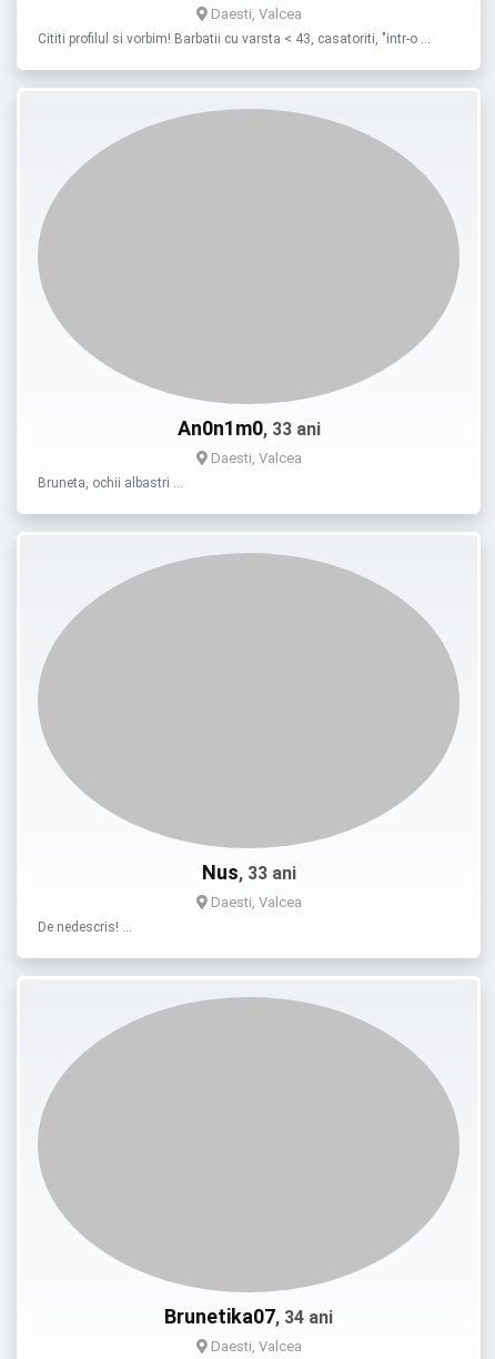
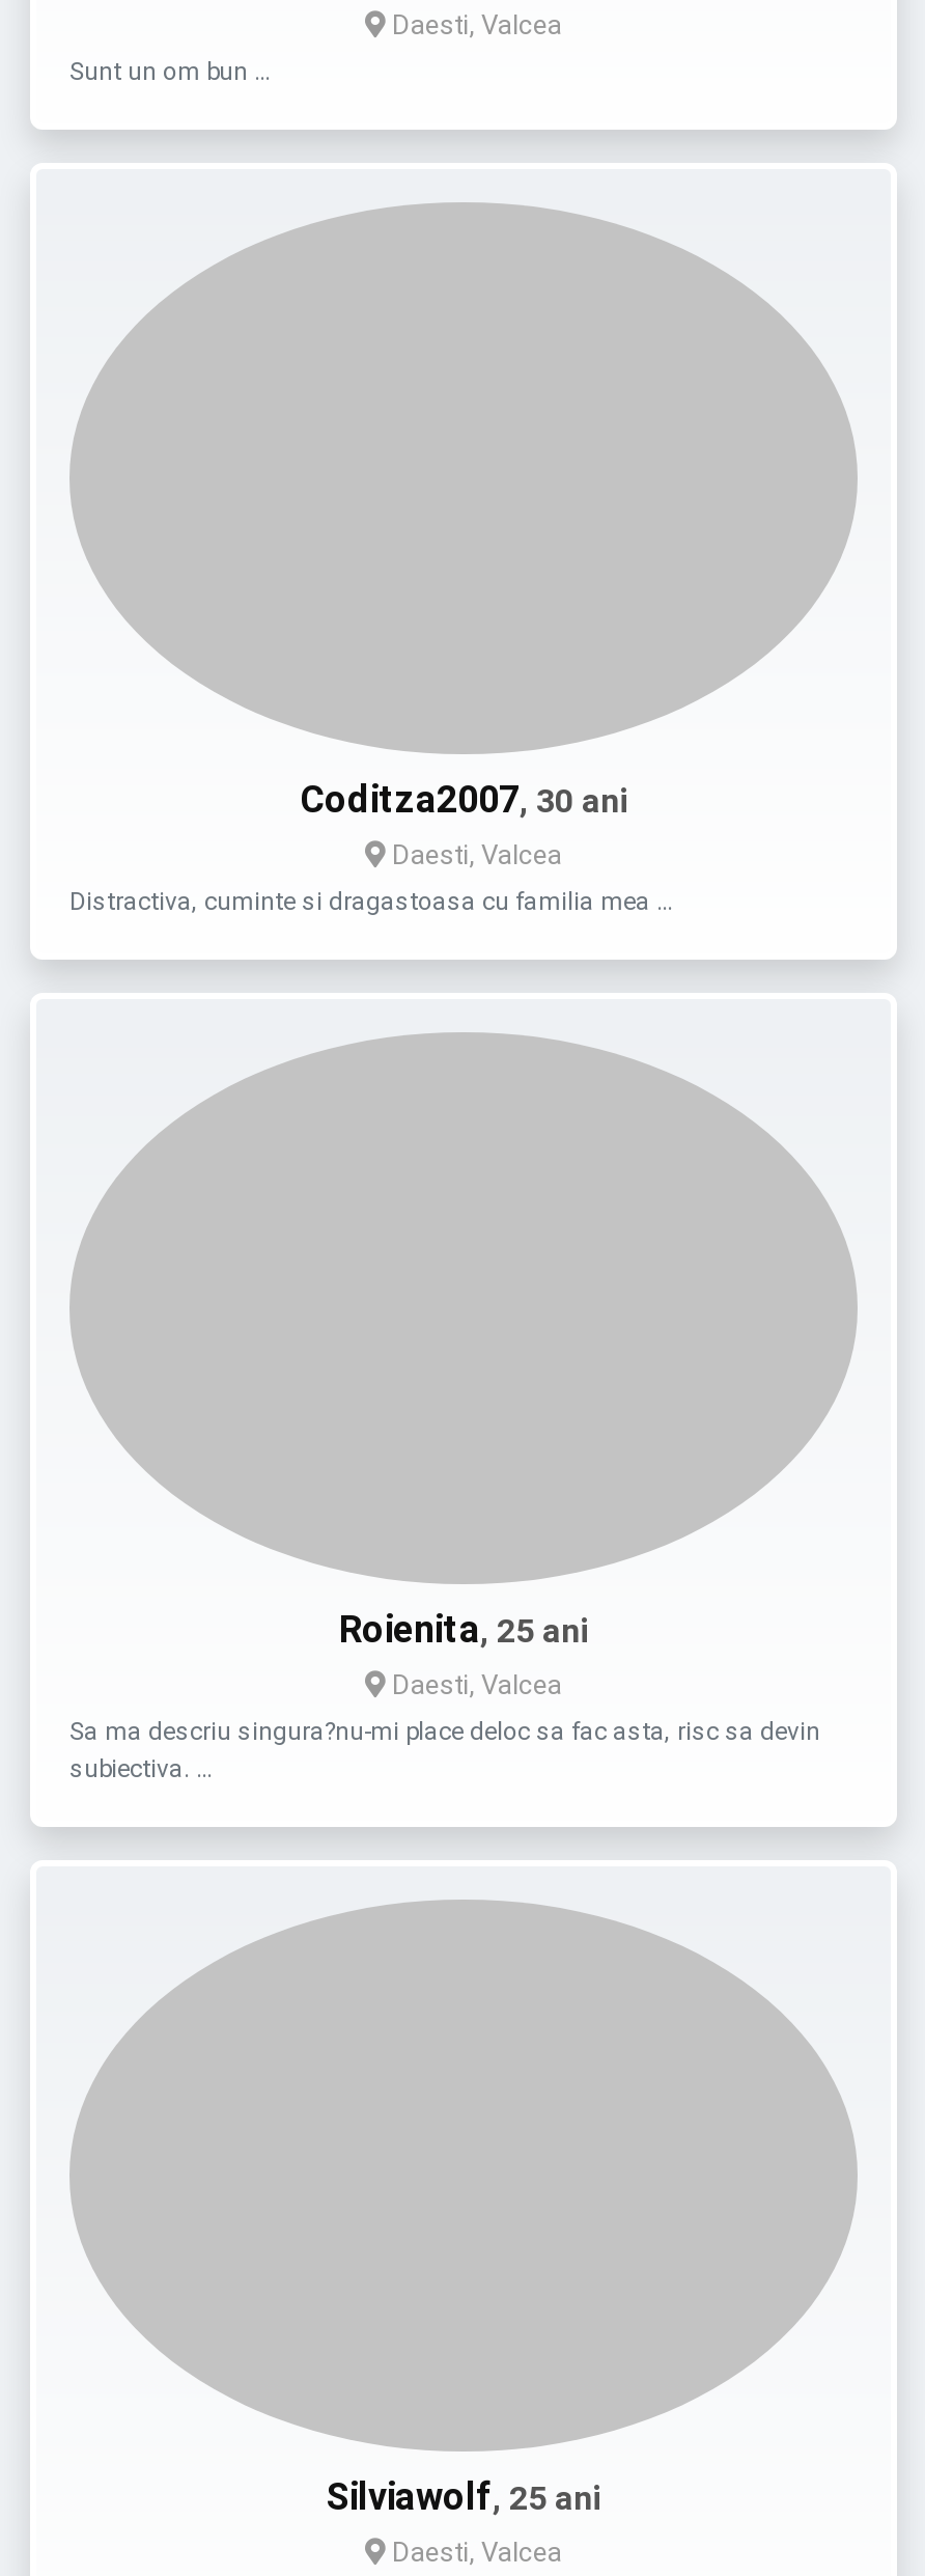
- Cititi profilul si vorbim! Barbatii cu varsta < 43, casatoriti, "intr-o …
+ Sunt un om bun …

- An0n1m0, 33 ani
+ Coditza2007, 30 ani

- Bruneta, ochii albastri …
+ Distractiva, cuminte si dragastoasa cu familia mea …

- Nus, 33 ani
+ Roienita, 25 ani

- De nedescris! …
+ Sa ma descriu singura?nu-mi place deloc sa fac asta, risc sa devin
+ subiectiva. …

- Brunetika07, 34 ani
+ Silviawolf, 25 ani
